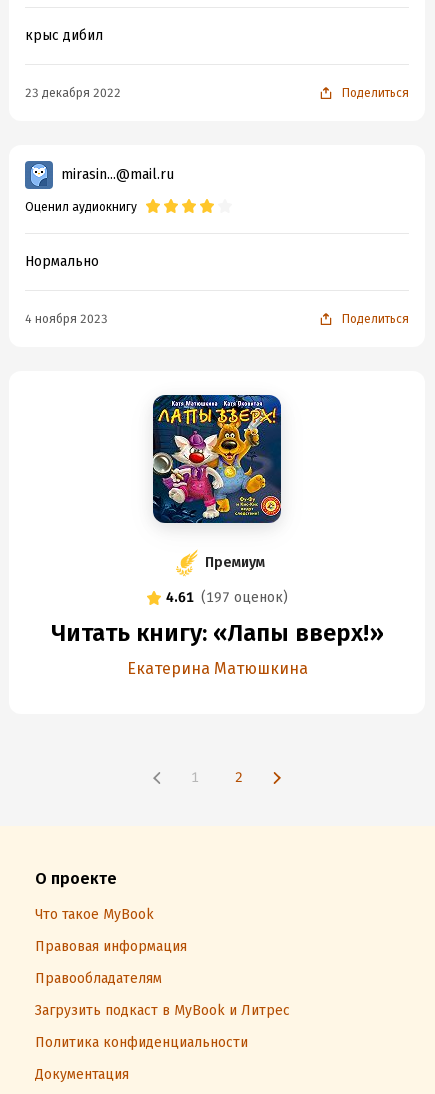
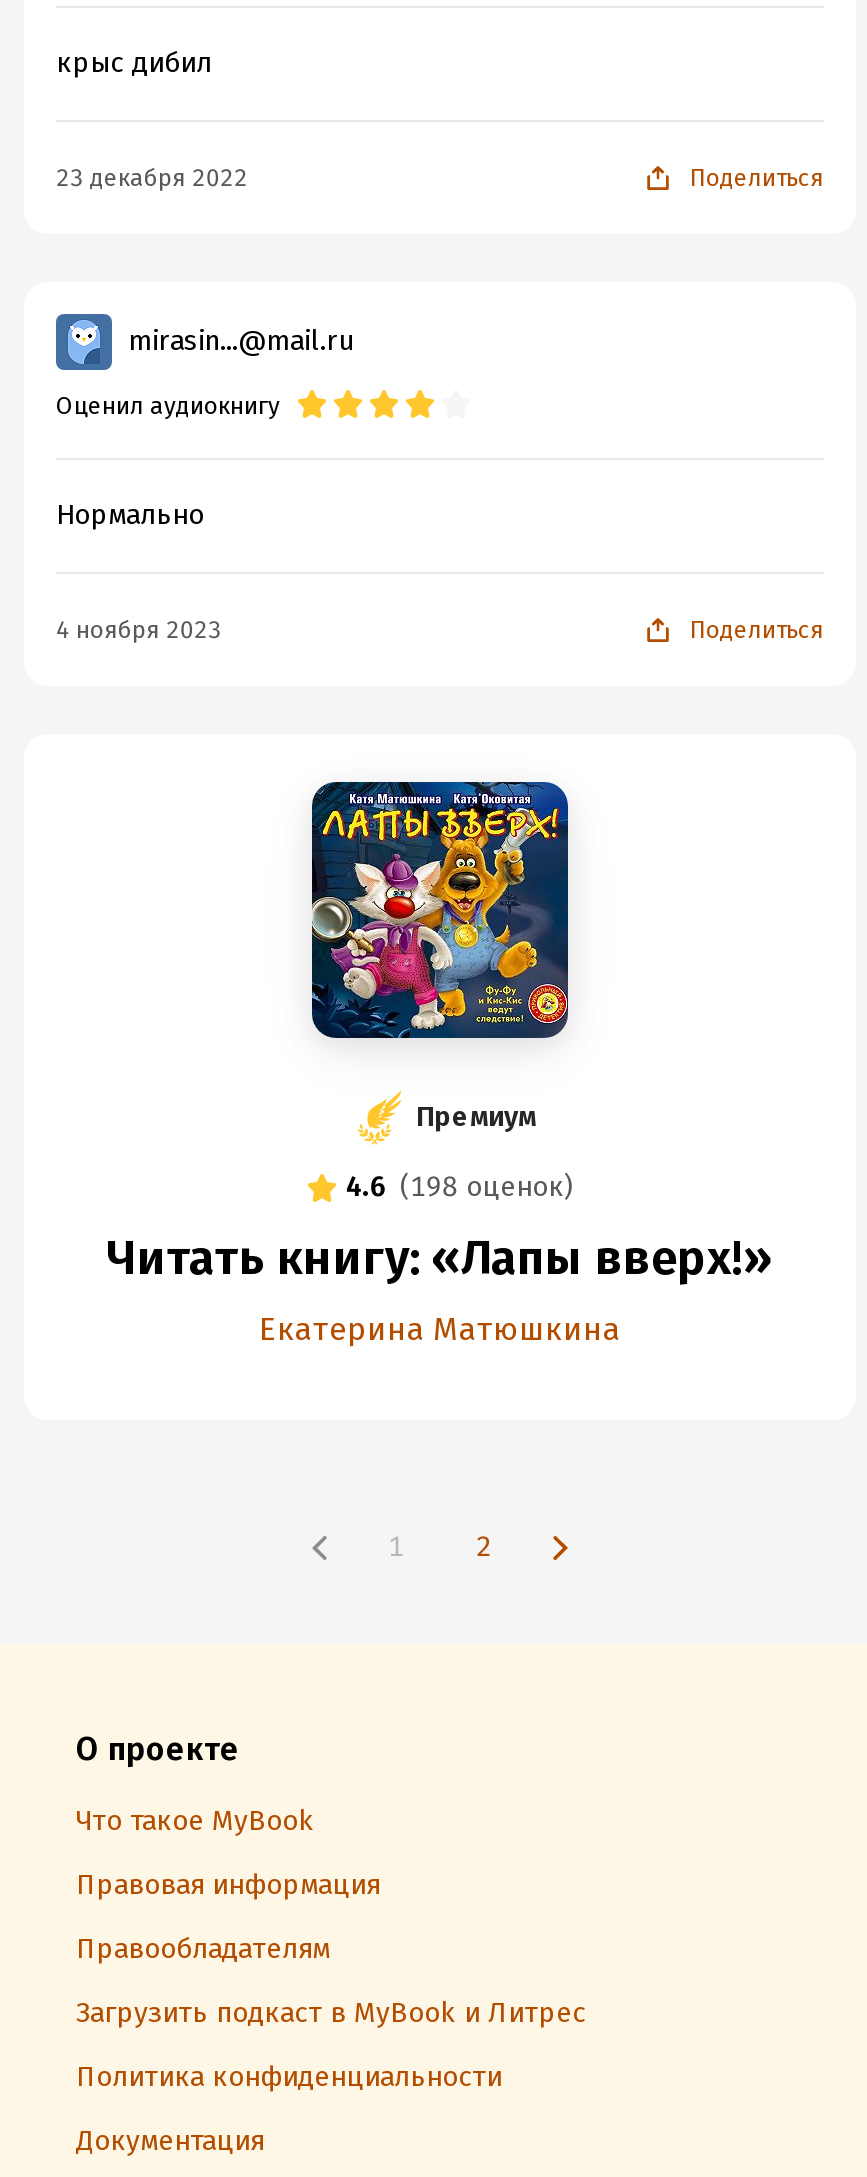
- 4.61 (197 оценок)
+ 4.6 (198 оценок)
